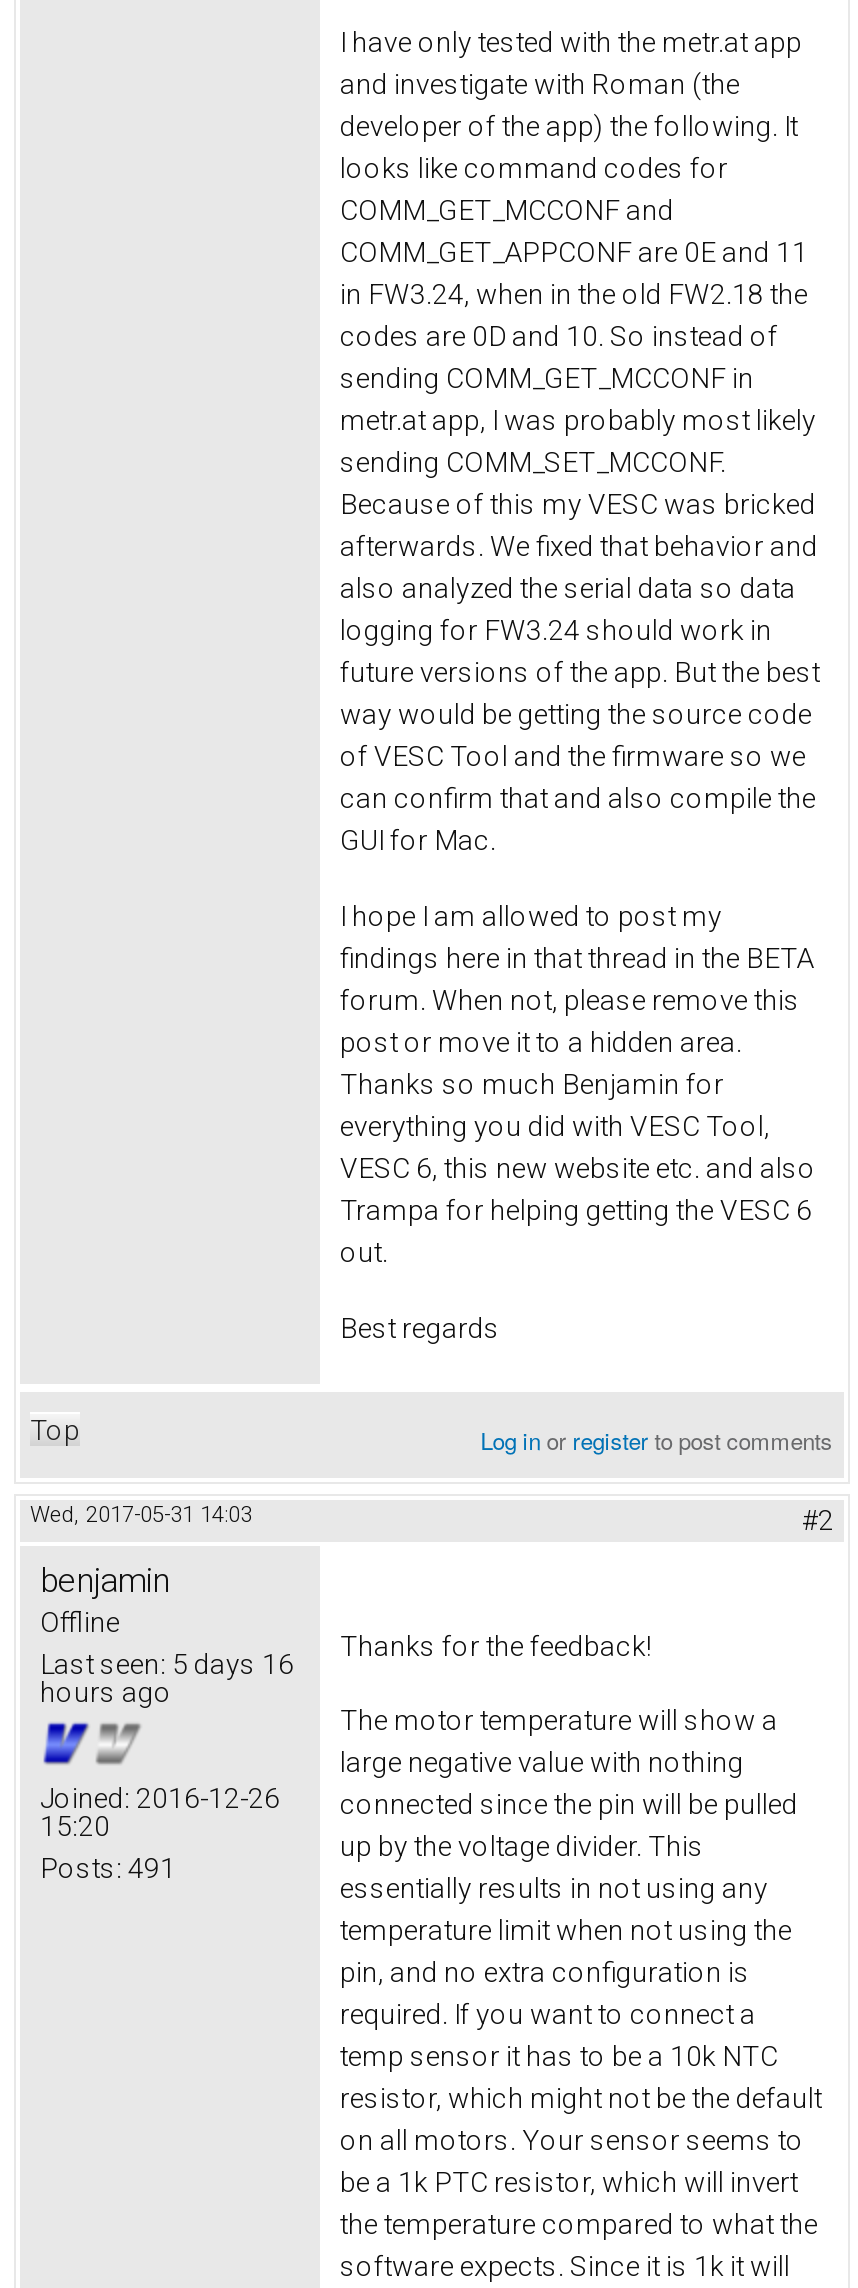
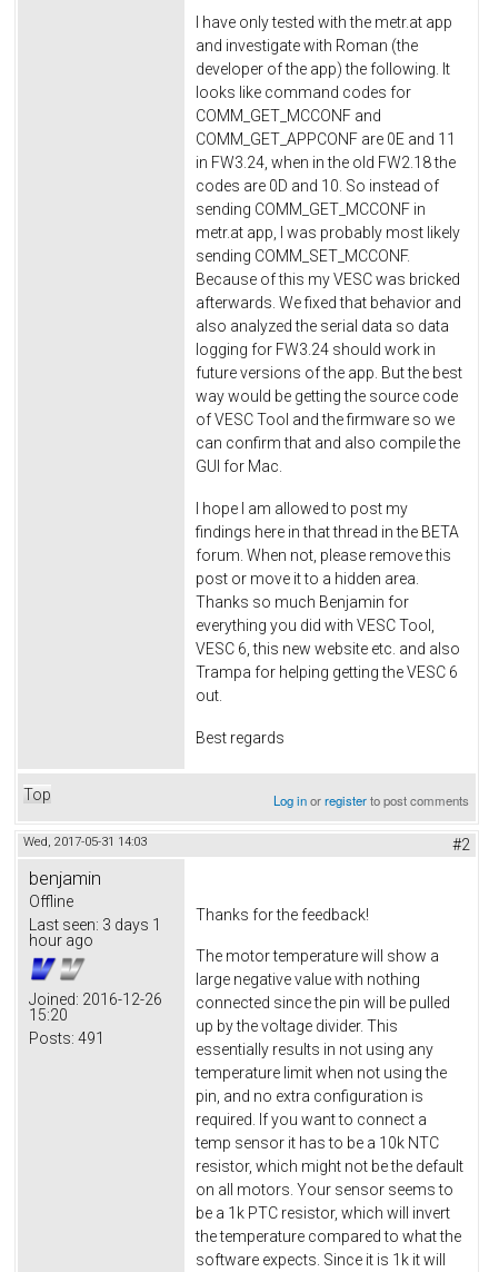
- Last seen: 5 days 16
+ Last seen: 3 days 1

- hours ago
+ hour ago
